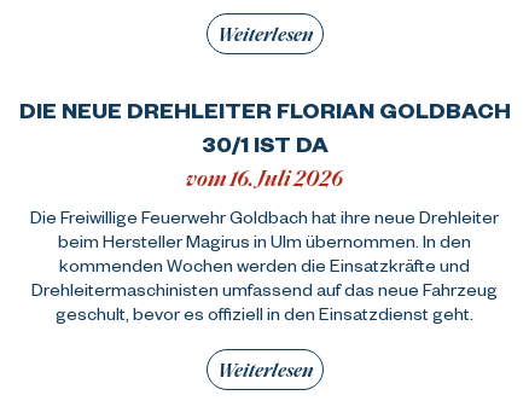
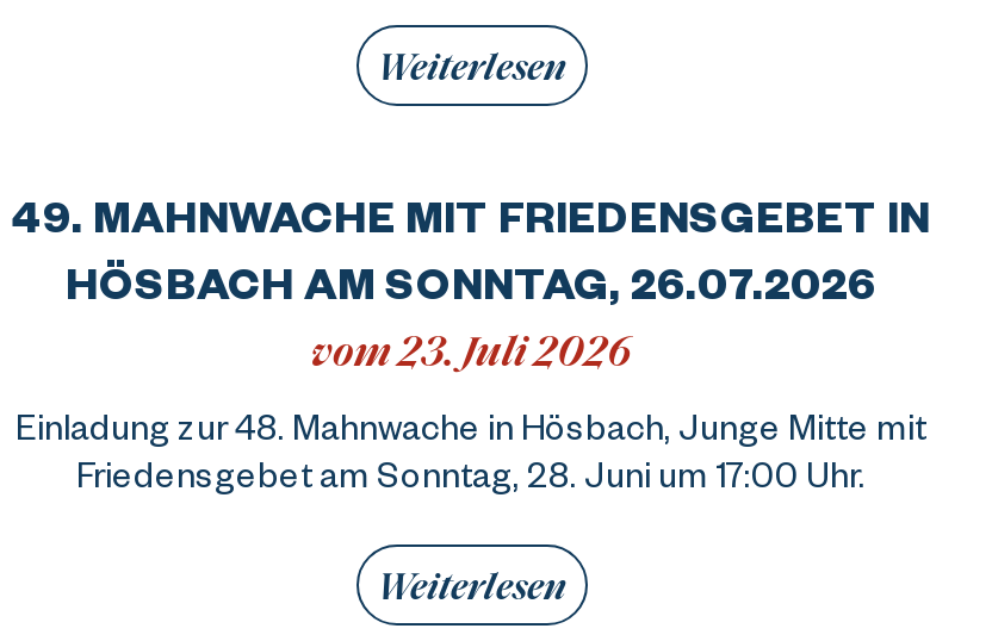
- DIE NEUE DREHLEITER FLORIAN GOLDBACH
- 30/1 IST DA
- vom 16. Juli 2026
+ 49. MAHNWACHE MIT FRIEDENSGEBET IN
+ HÖSBACH AM SONNTAG, 26.07.2026
+ vom 23. Juli 2026

- Die Freiwillige Feuerwehr Goldbach hat ihre neue Drehleiter
- beim Hersteller Magirus in Ulm übernommen. In den
- kommenden Wochen werden die Einsatzkräfte und
- Drehleitermaschinisten umfassend auf das neue Fahrzeug
- geschult, bevor es offiziell in den Einsatzdienst geht.
+ Einladung zur 48. Mahnwache in Hösbach, Junge Mitte mit
+ Friedensgebet am Sonntag, 28. Juni um 17:00 Uhr.
